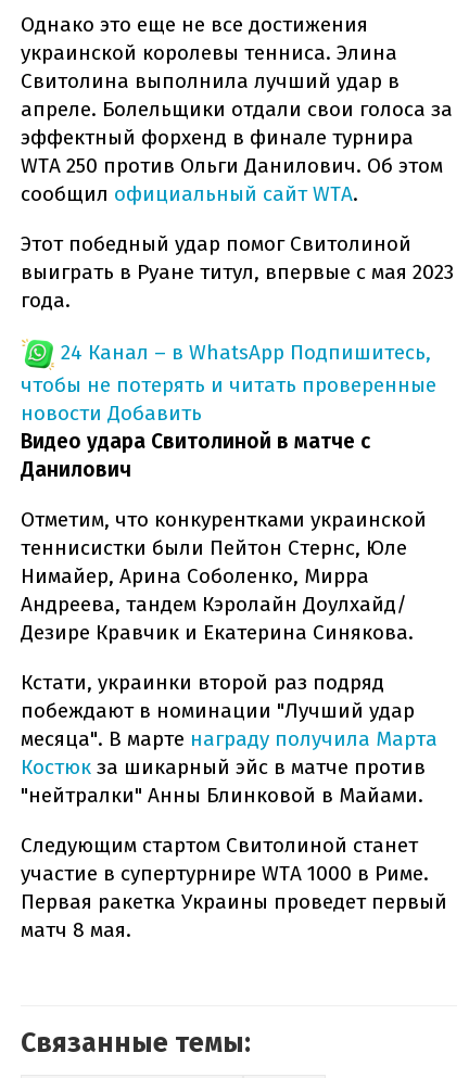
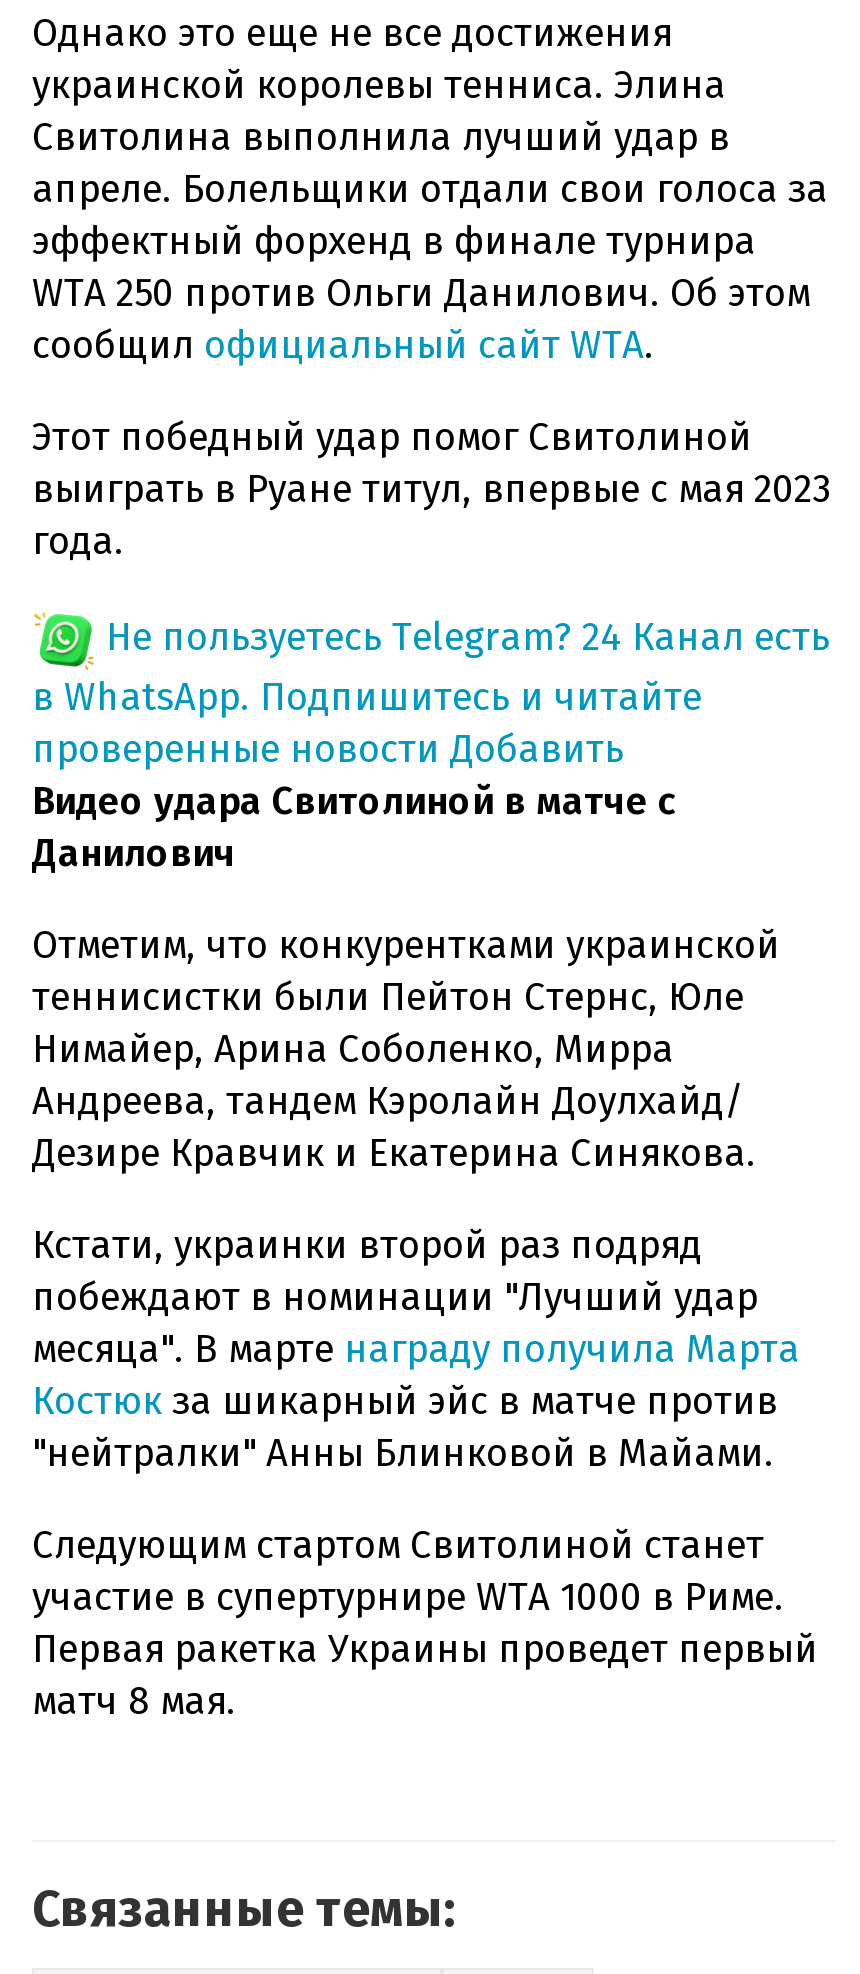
- 24 Канал – в WhatsApp Подпишитесь,
- чтобы не потерять и читать проверенные
- новости Добавить
+ Не пользуетесь Telegram? 24 Канал есть
+ в WhatsApp. Подпишитесь и читайте
+ проверенные новости Добавить
